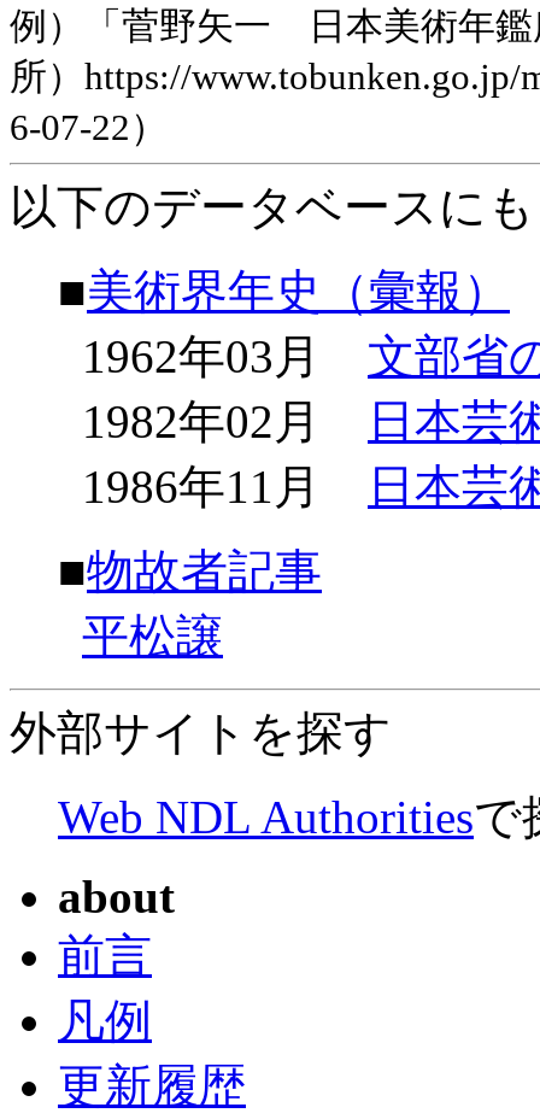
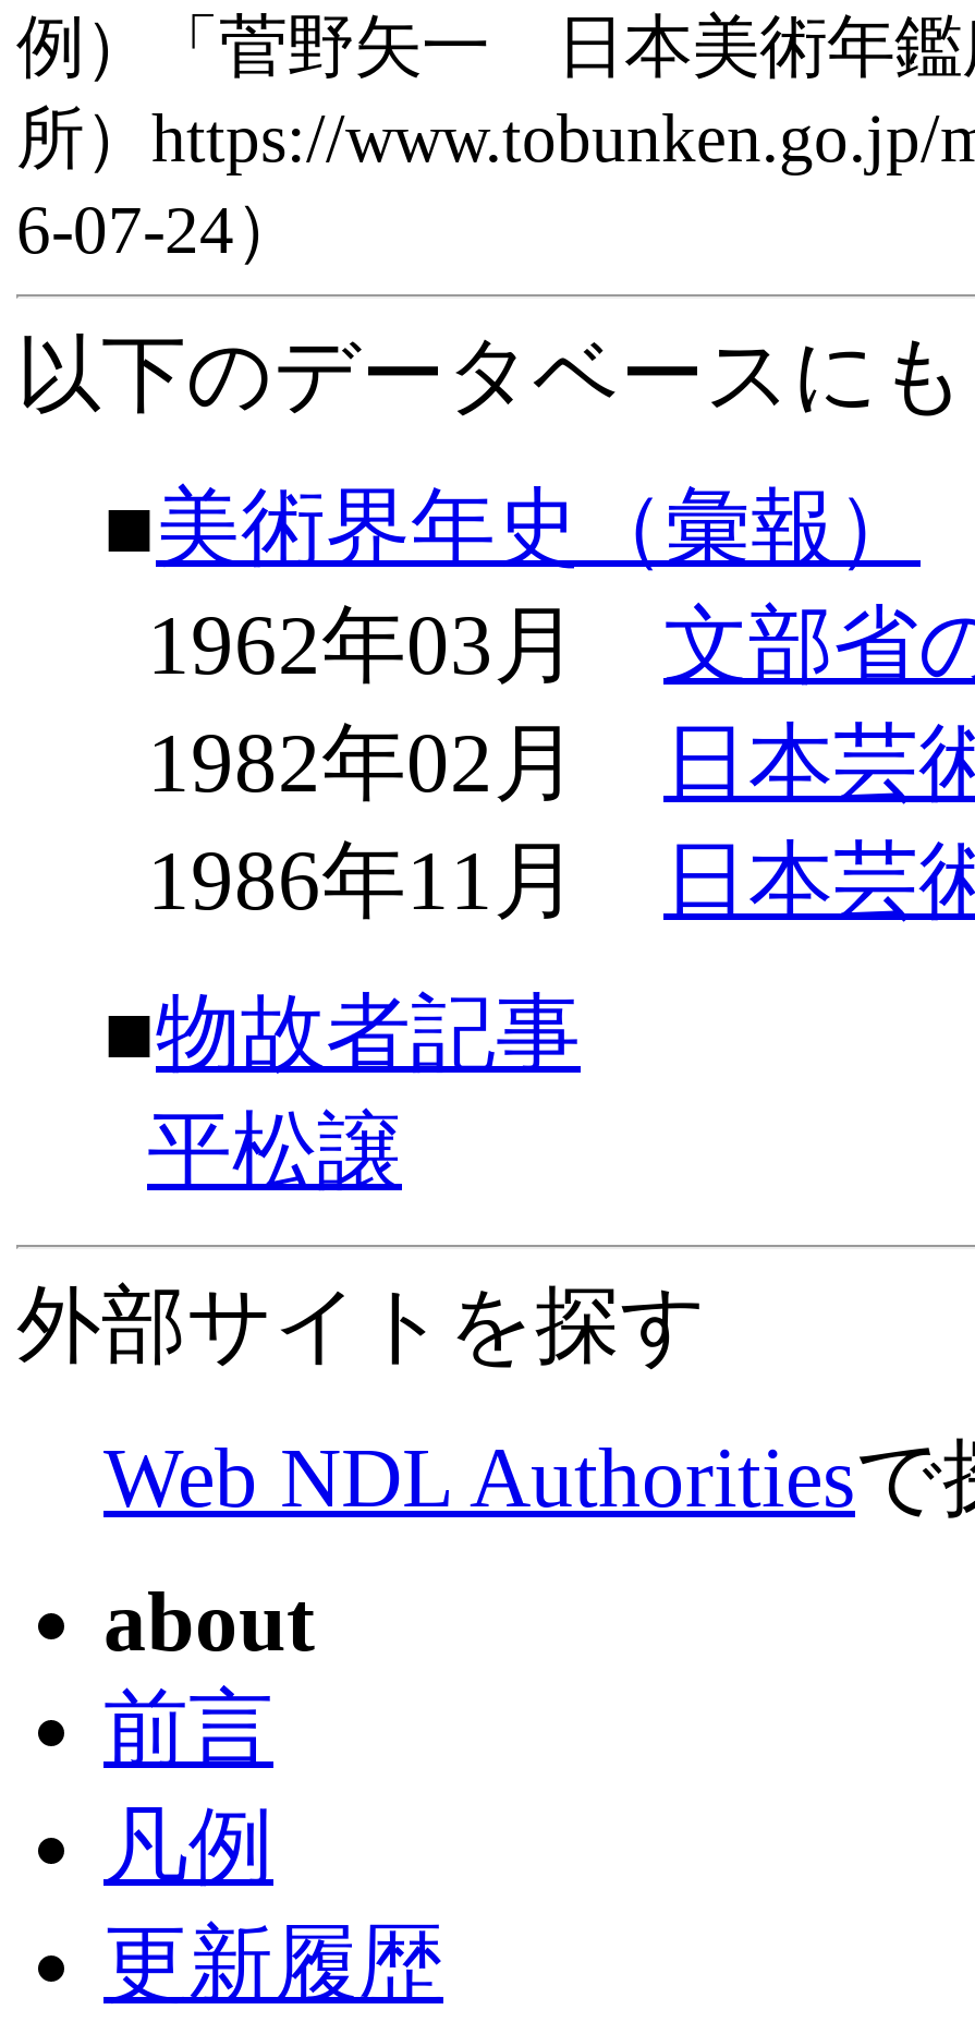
- 6-07-22）
+ 6-07-24）
